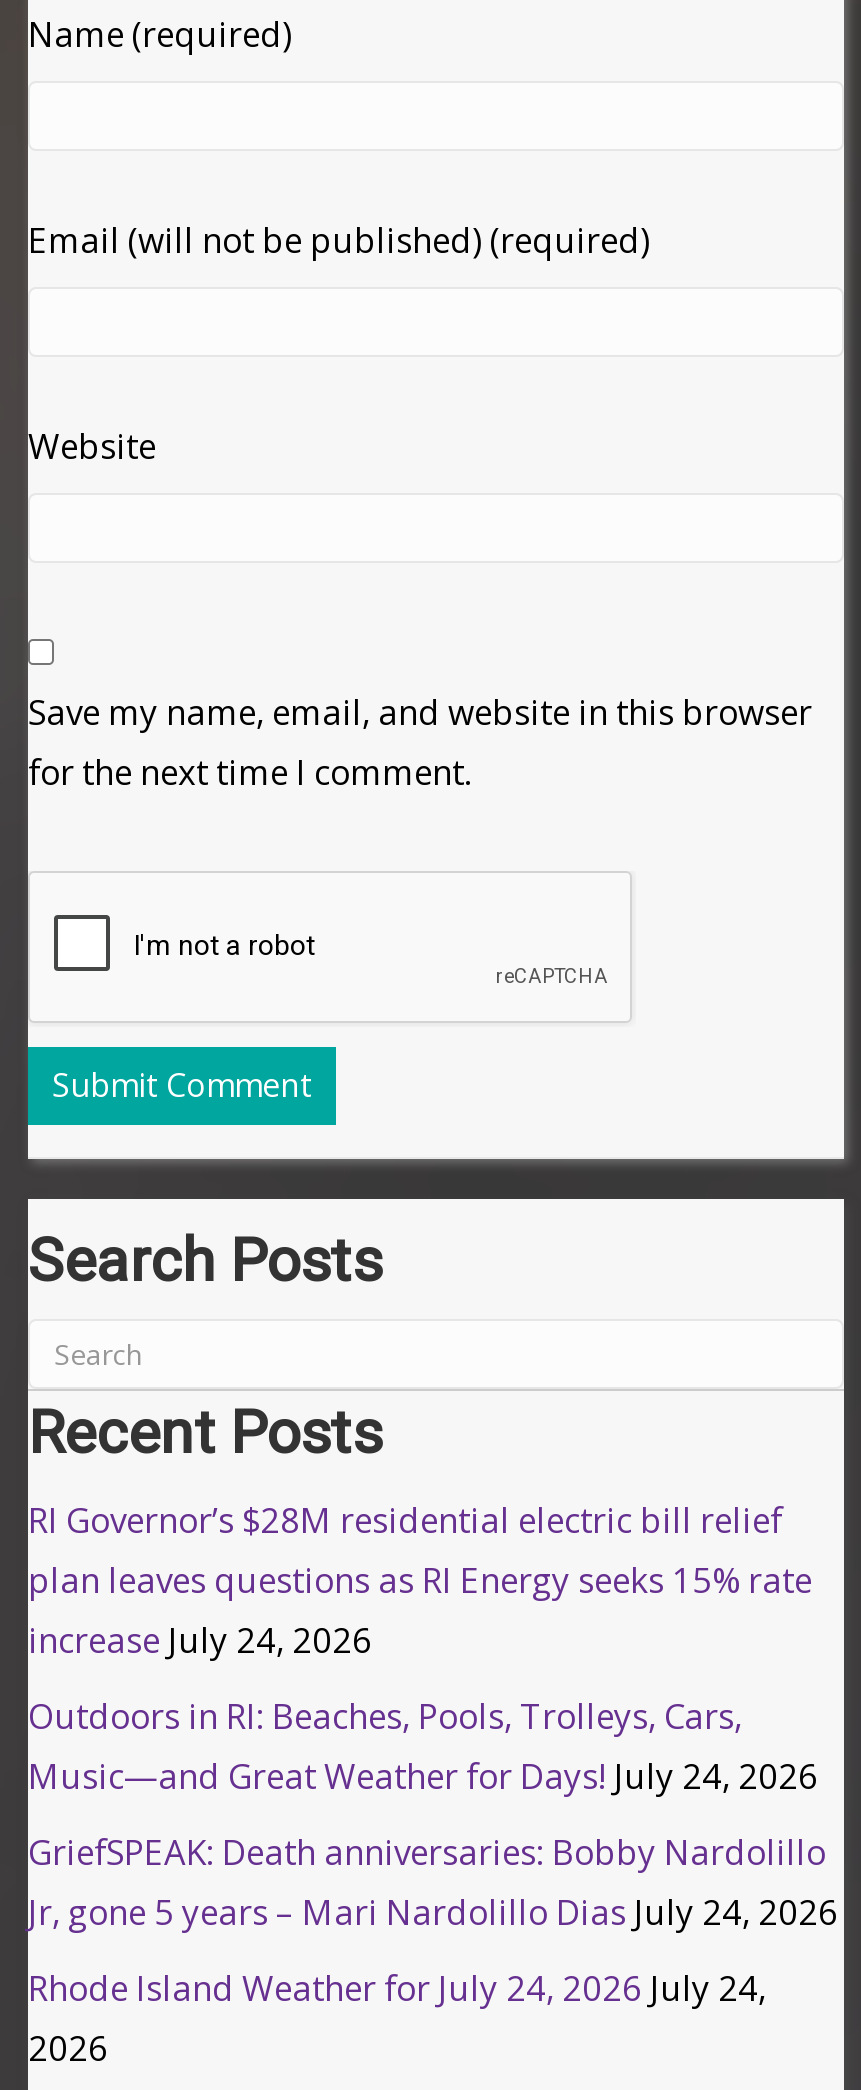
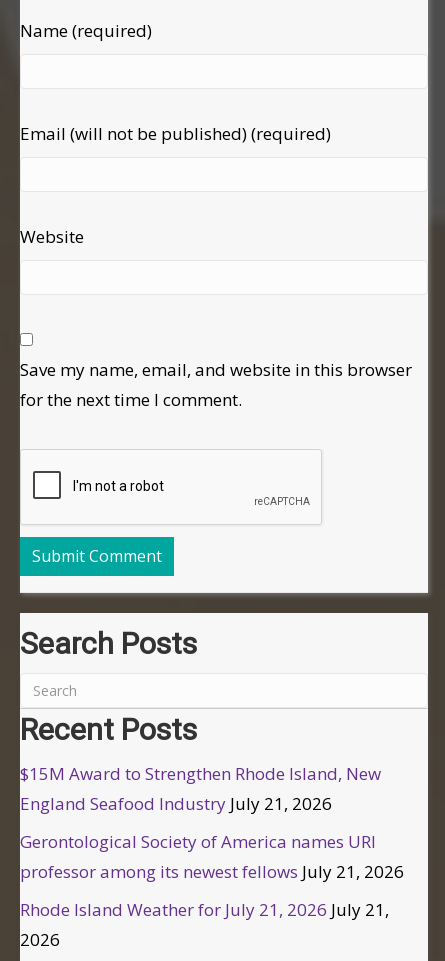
- RI Governor’s $28M residential electric bill relief
- plan leaves questions as RI Energy seeks 15% rate
- increase July 24, 2026
- Outdoors in RI: Beaches, Pools, Trolleys, Cars,
- Music—and Great Weather for Days! July 24, 2026
- GriefSPEAK: Death anniversaries: Bobby Nardolillo
- Jr, gone 5 years – Mari Nardolillo Dias July 24, 2026
- Rhode Island Weather for July 24, 2026 July 24,
+ $15M Award to Strengthen Rhode Island, New
+ England Seafood Industry July 21, 2026
+ Gerontological Society of America names URI
+ professor among its newest fellows July 21, 2026
+ Rhode Island Weather for July 21, 2026 July 21,
